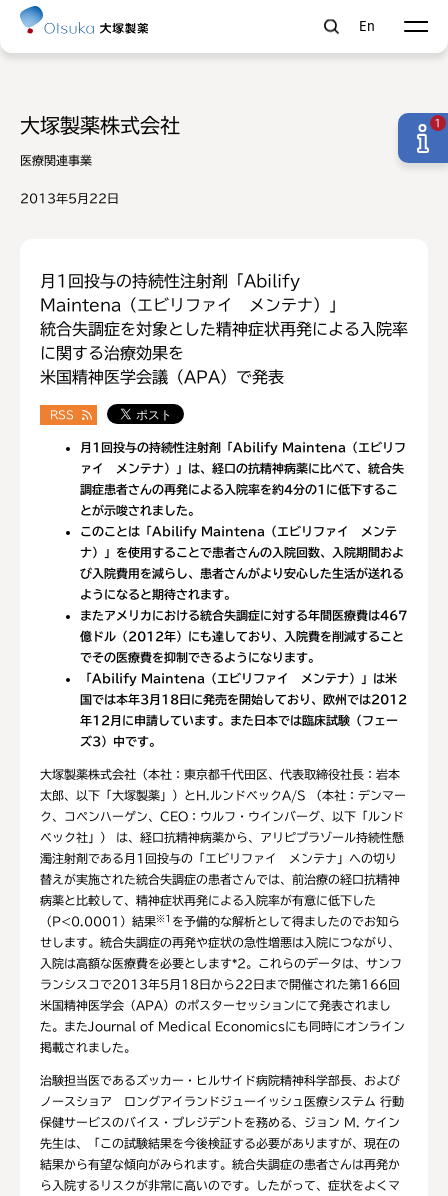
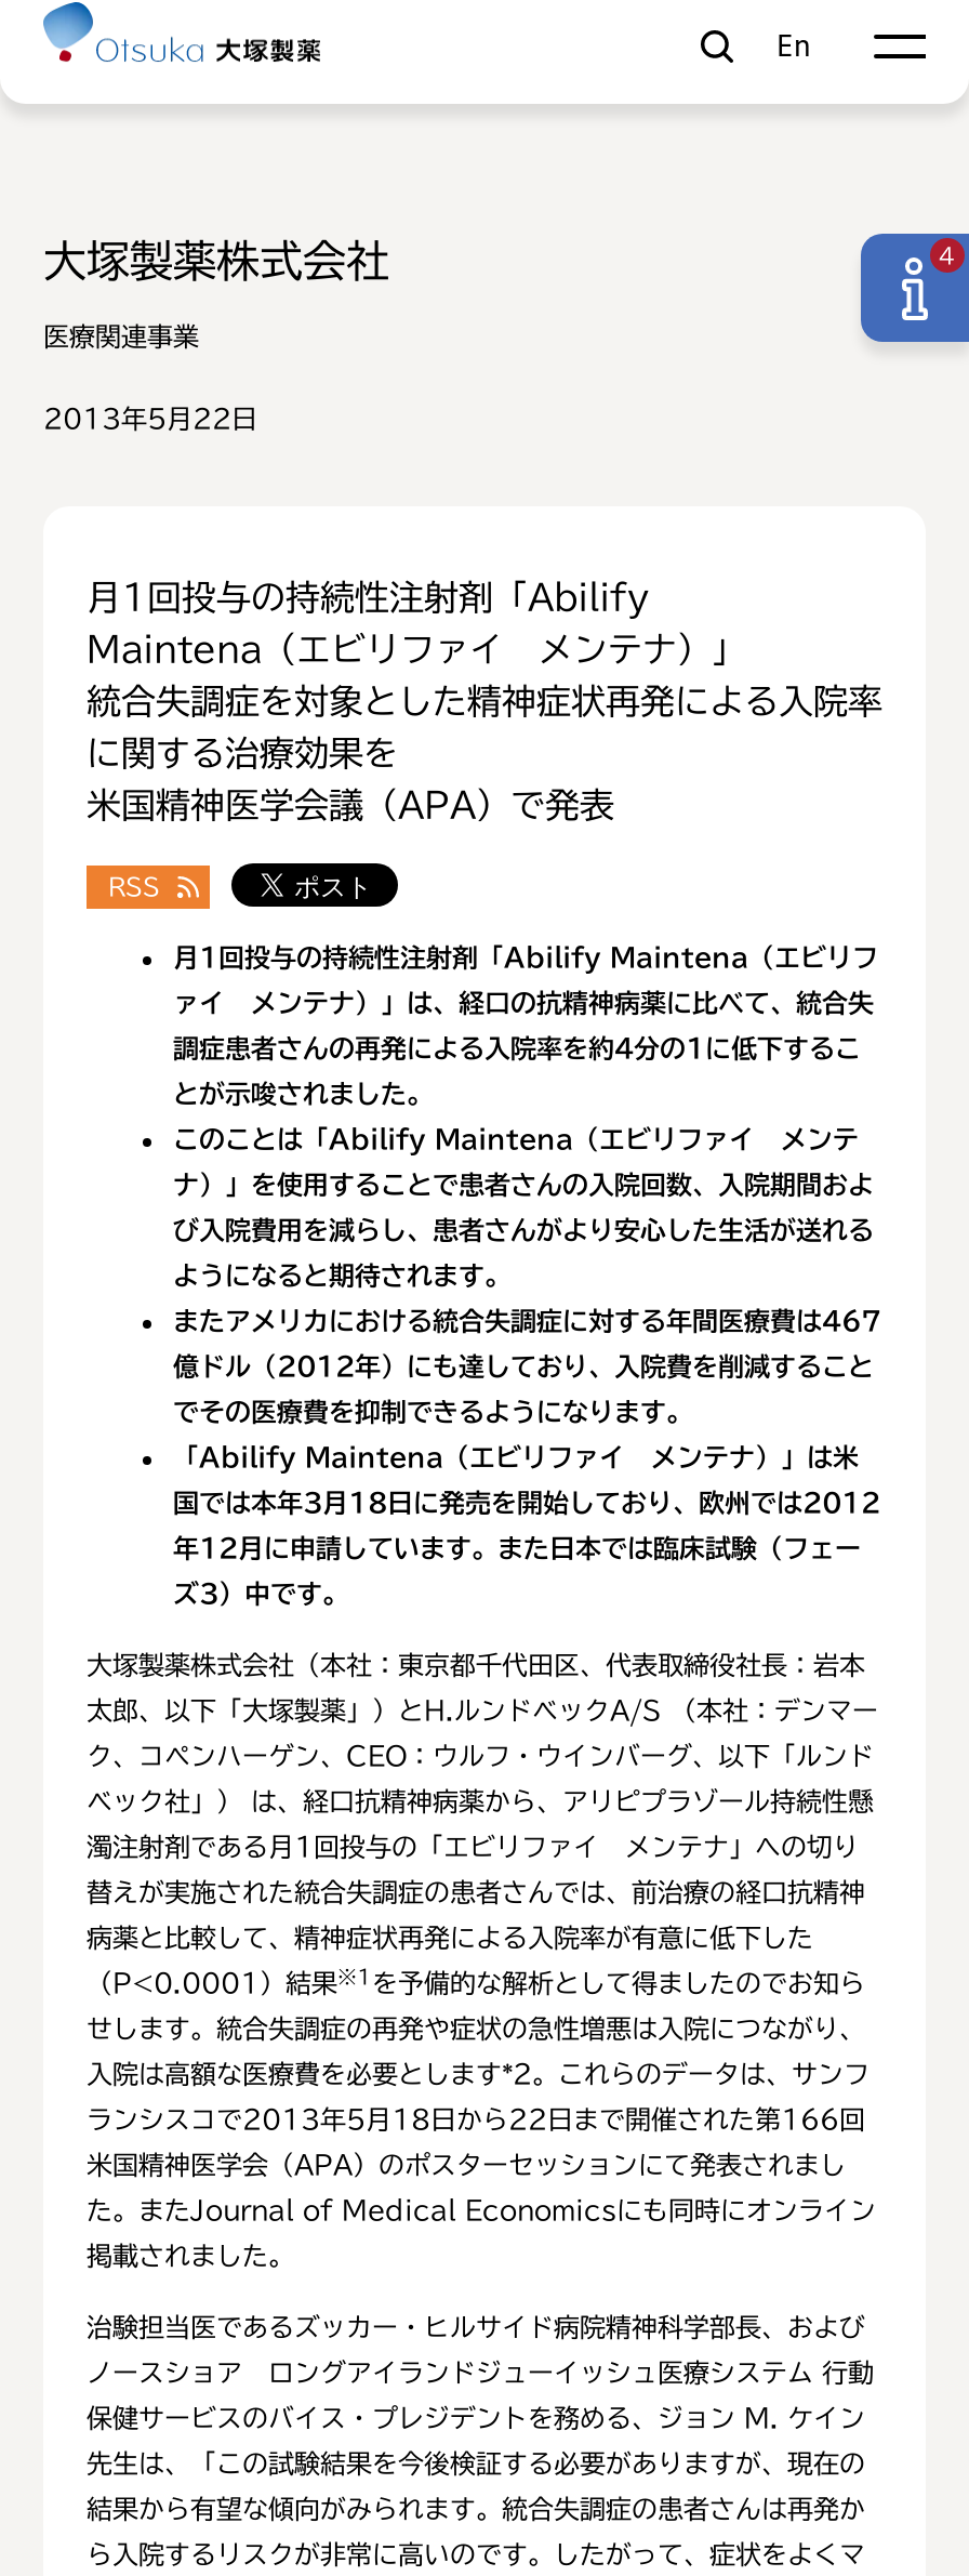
- 1
+ 4
